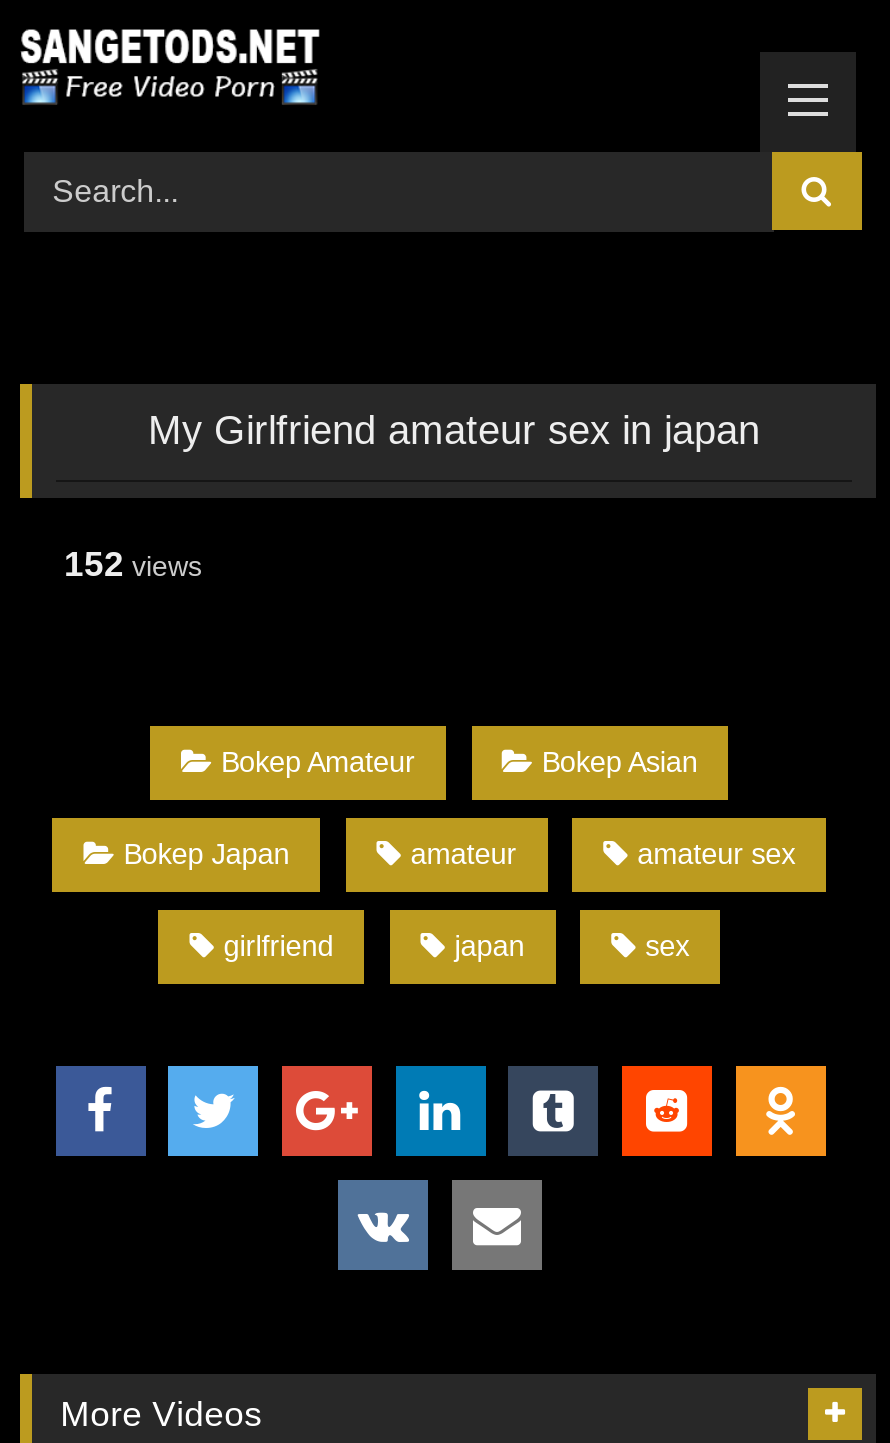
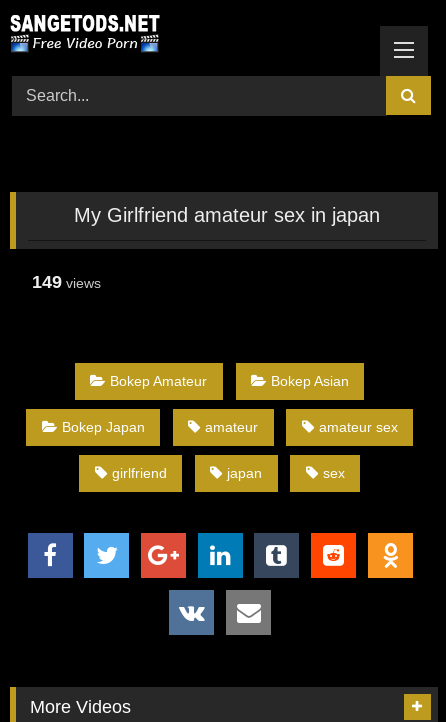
- 152 views
+ 149 views
